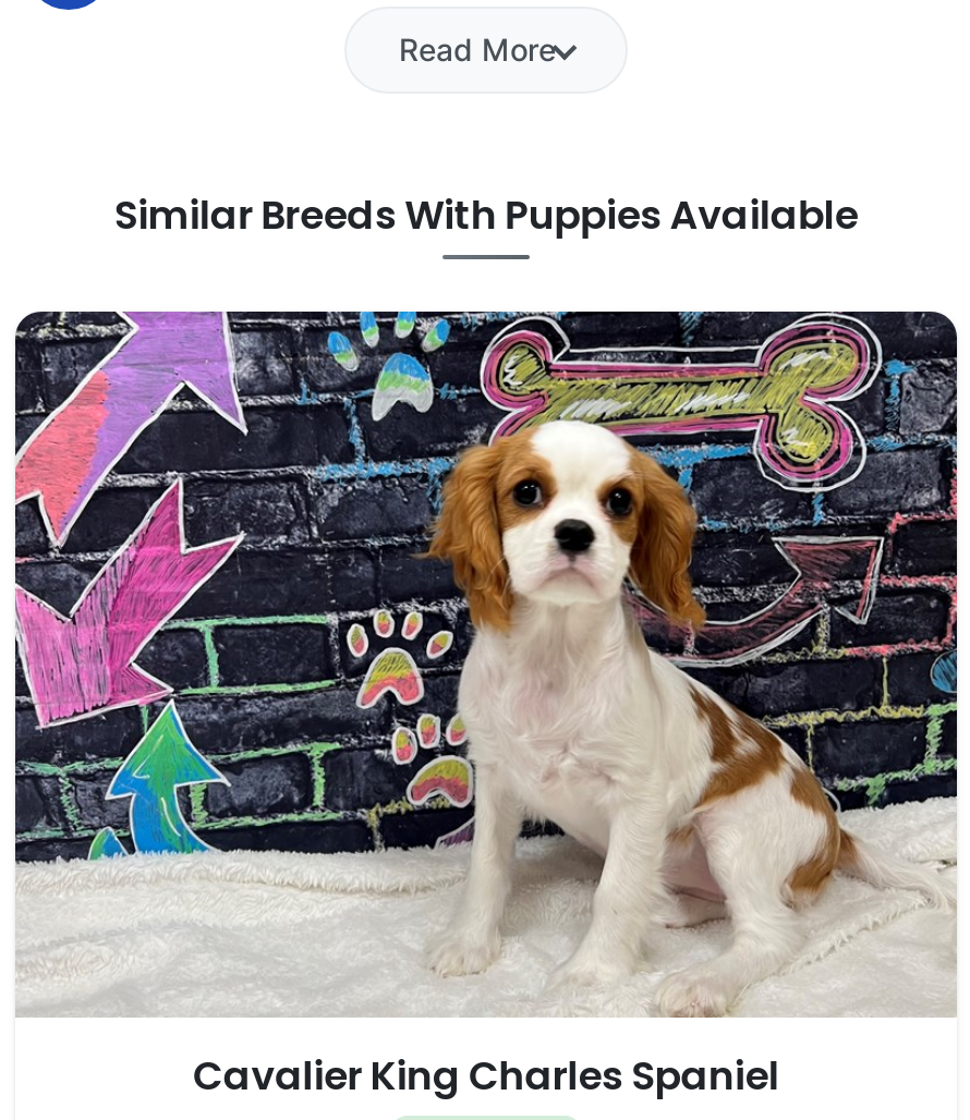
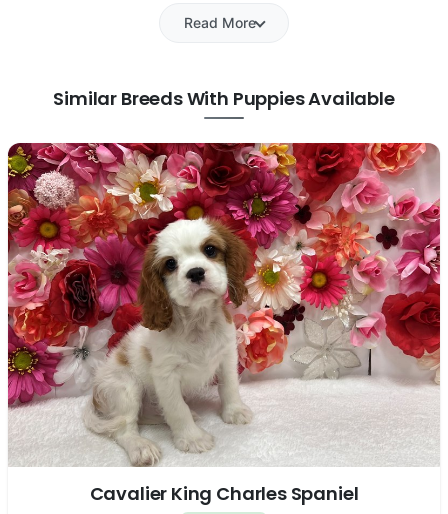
- [image]
+ [image]
